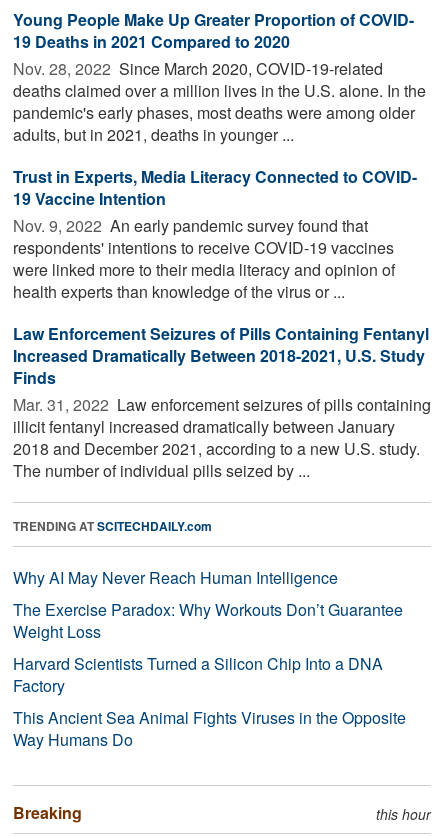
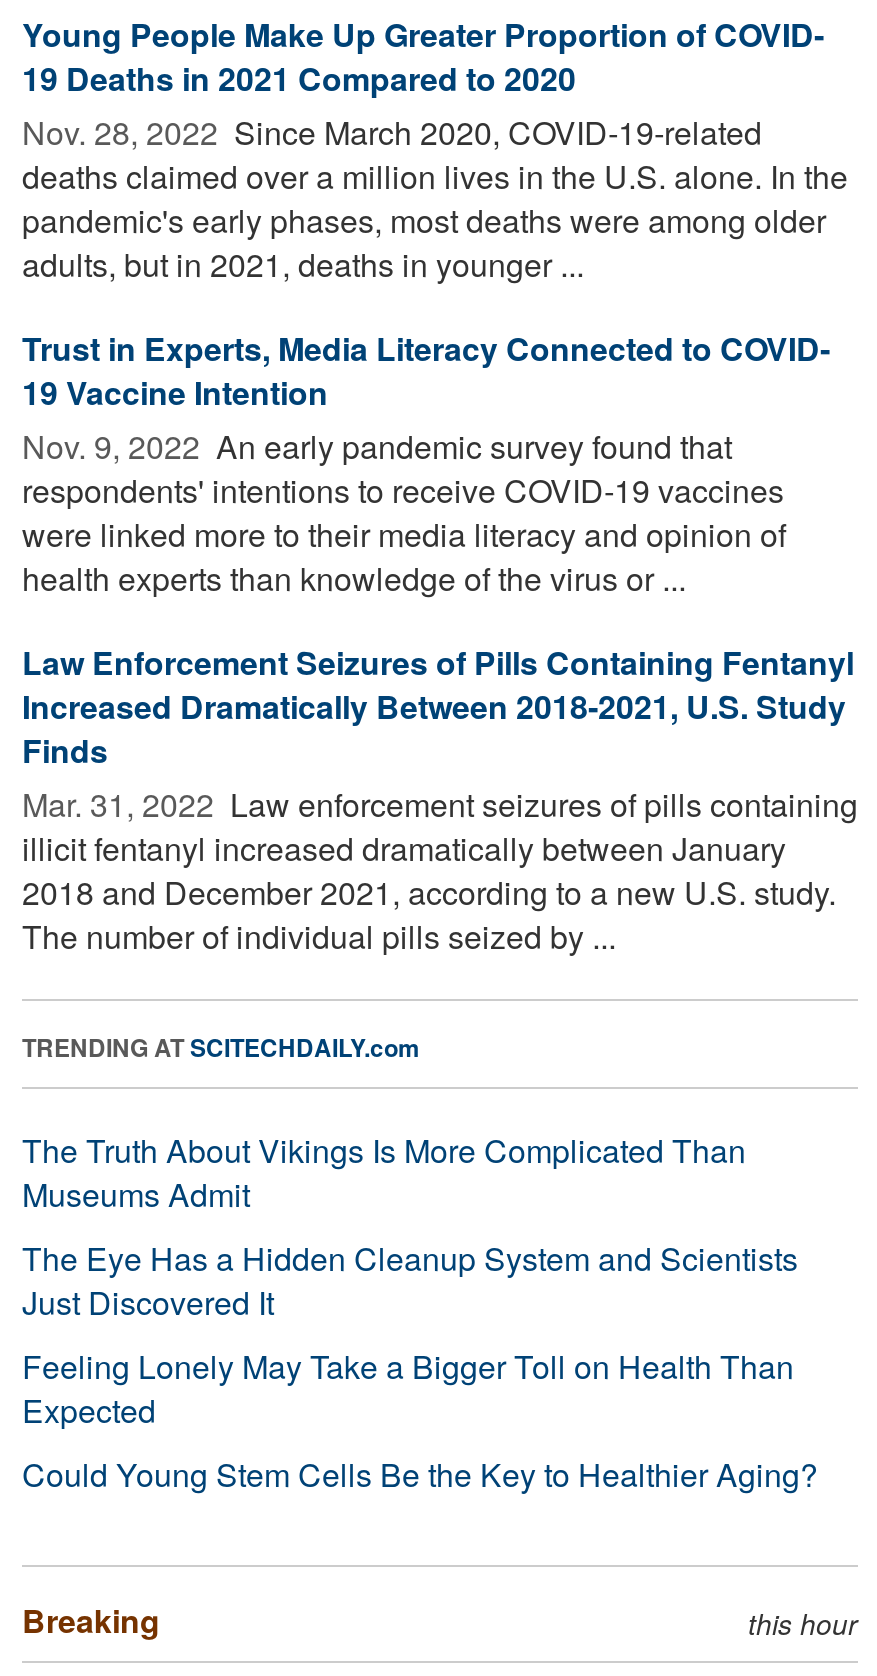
- Why AI May Never Reach Human Intelligence
- The Exercise Paradox: Why Workouts Don’t Guarantee
- Weight Loss
- Harvard Scientists Turned a Silicon Chip Into a DNA
- Factory
- This Ancient Sea Animal Fights Viruses in the Opposite
- Way Humans Do
+ The Truth About Vikings Is More Complicated Than
+ Museums Admit
+ The Eye Has a Hidden Cleanup System and Scientists
+ Just Discovered It
+ Feeling Lonely May Take a Bigger Toll on Health Than
+ Expected
+ Could Young Stem Cells Be the Key to Healthier Aging?
